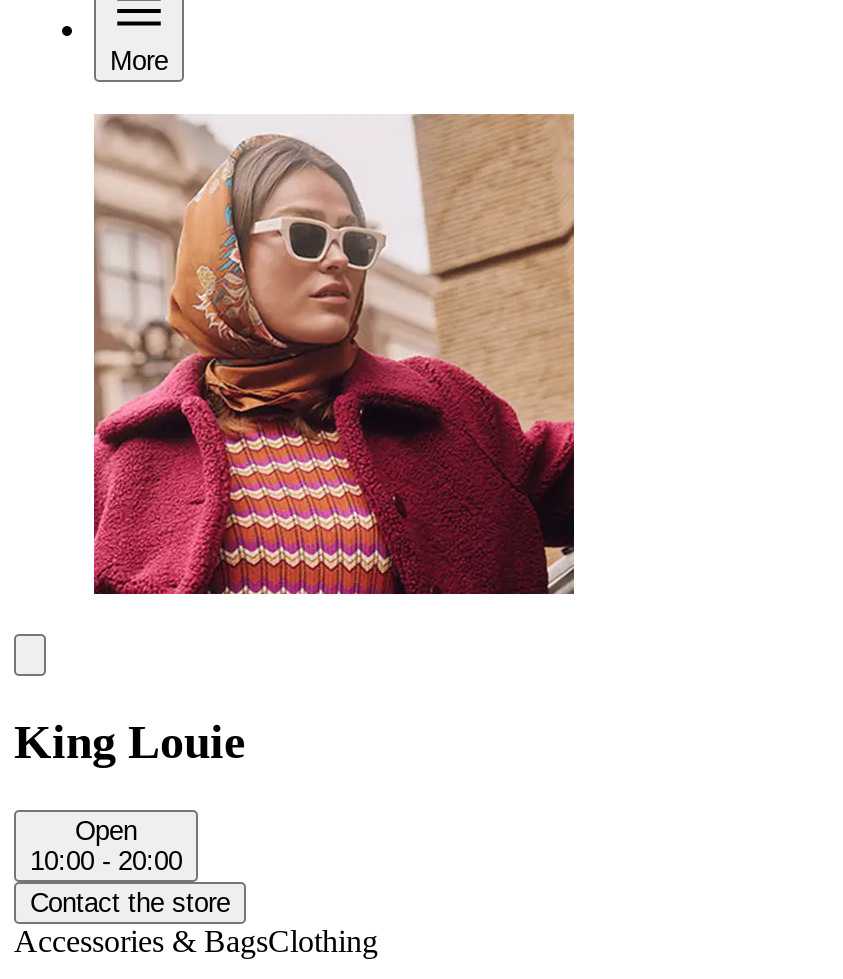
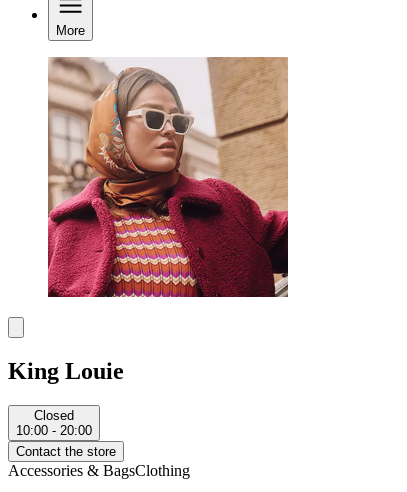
- Open
+ Closed
